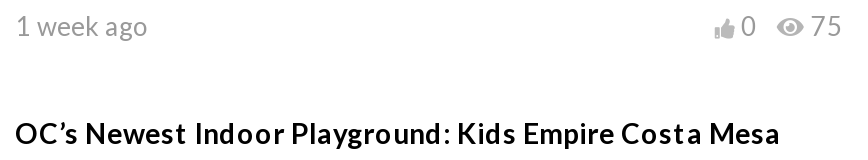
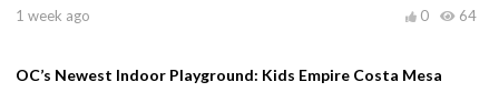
- 0 75
+ 0 64
